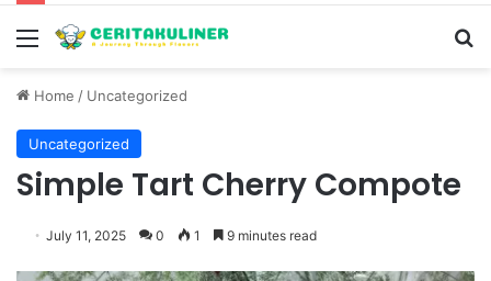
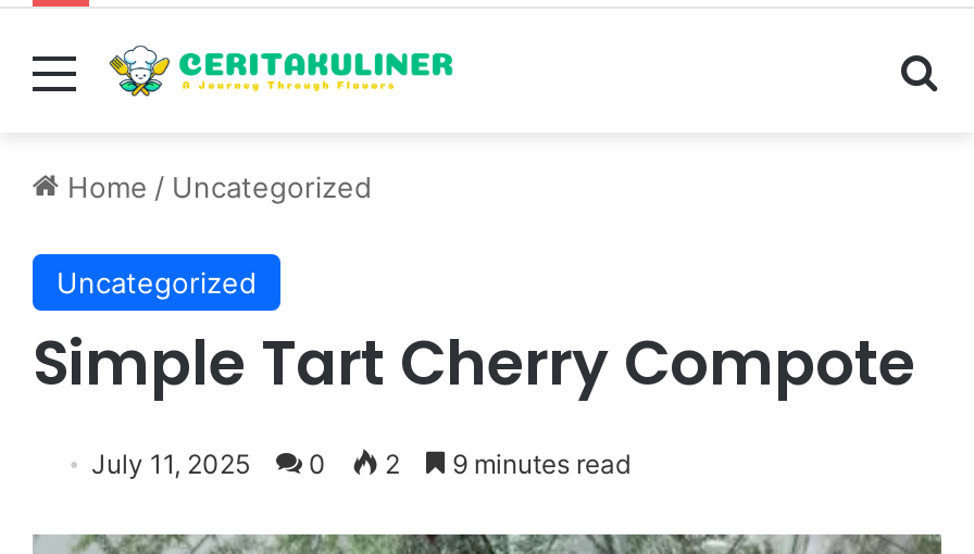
- July 11, 2025 0 1 9 minutes read
+ July 11, 2025 0 2 9 minutes read
